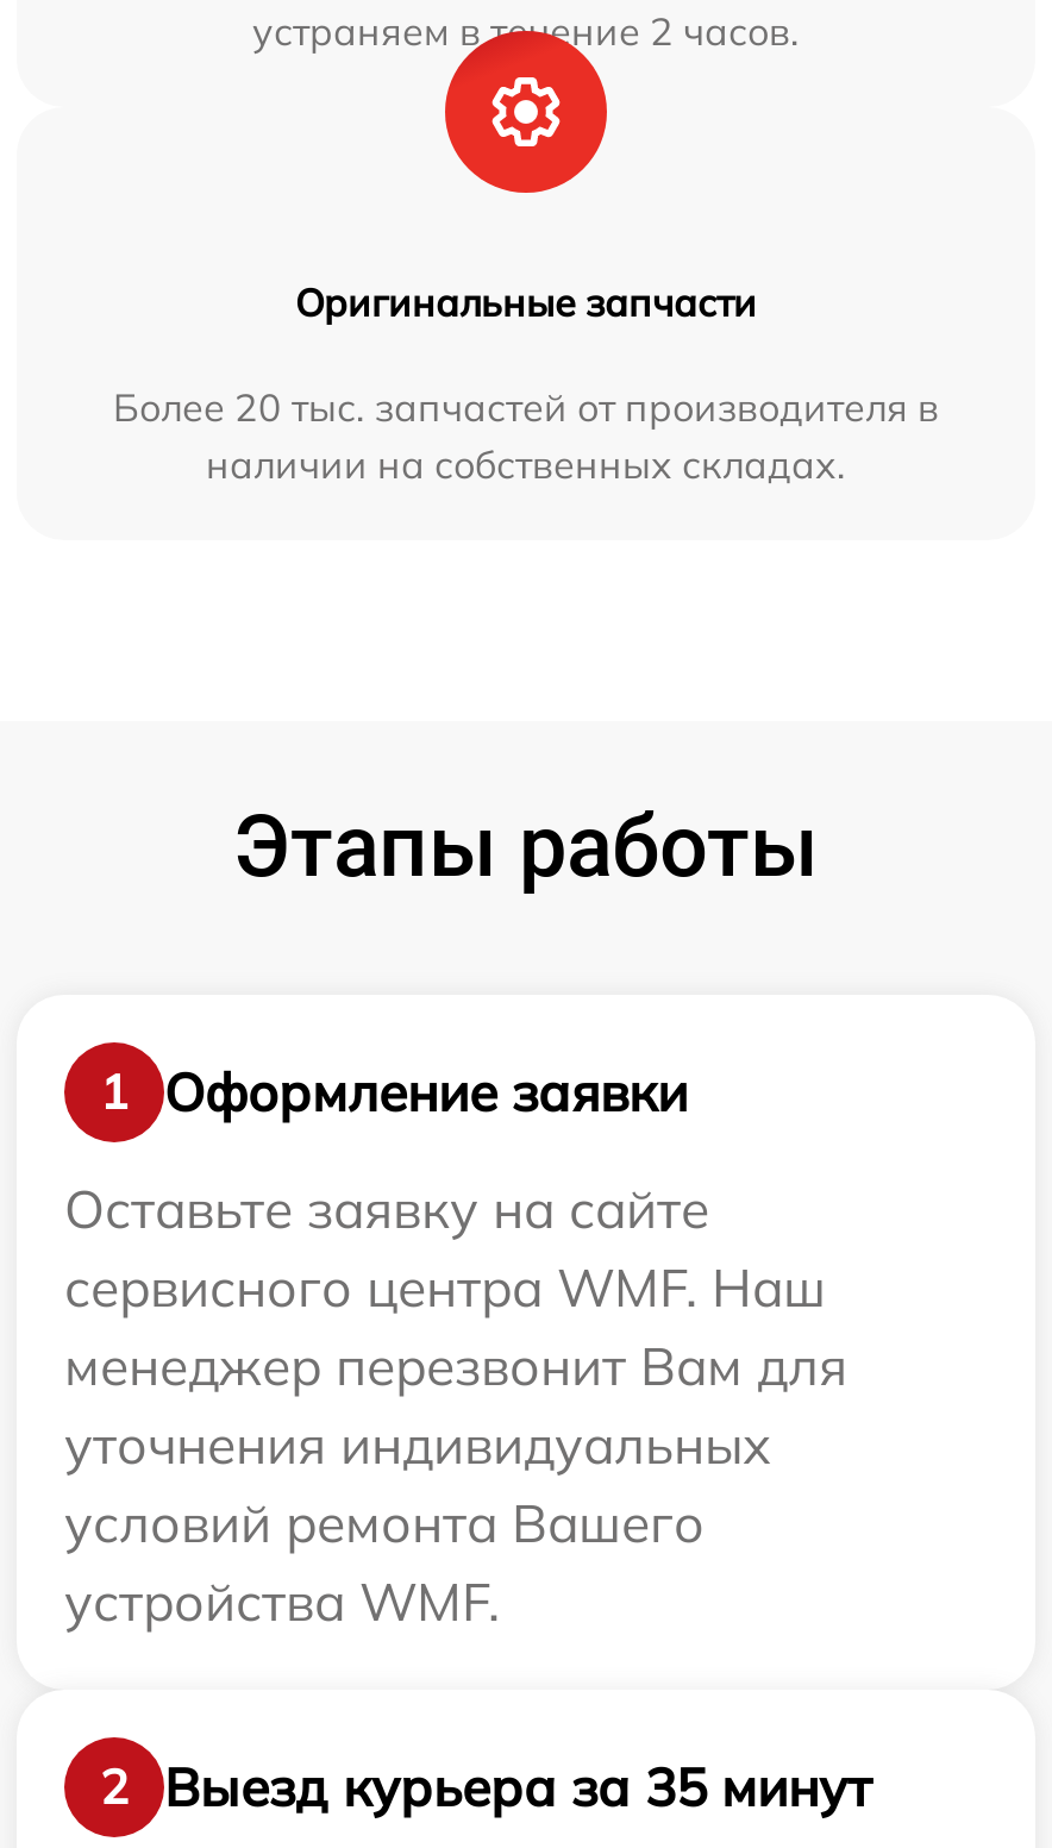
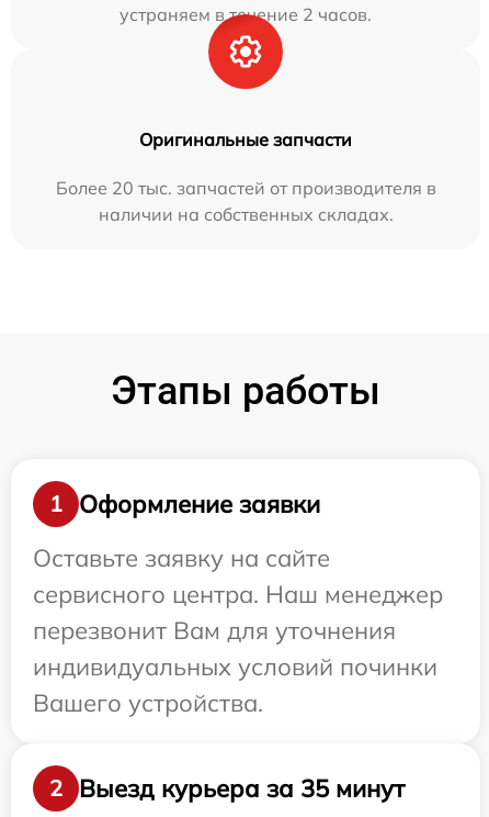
- сервисного центра WMF. Наш
- менеджер перезвонит Вам для
- уточнения индивидуальных
- условий ремонта Вашего
- устройства WMF.
+ сервисного центра. Наш менеджер
+ перезвонит Вам для уточнения
+ индивидуальных условий починки
+ Вашего устройства.
